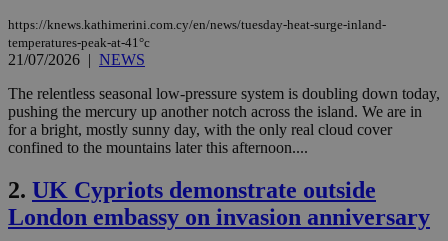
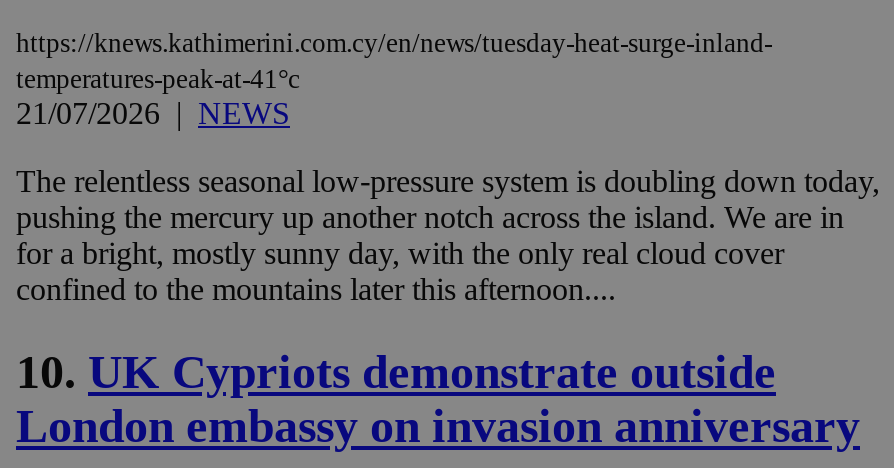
- 2. UK Cypriots demonstrate outside
+ 10. UK Cypriots demonstrate outside
